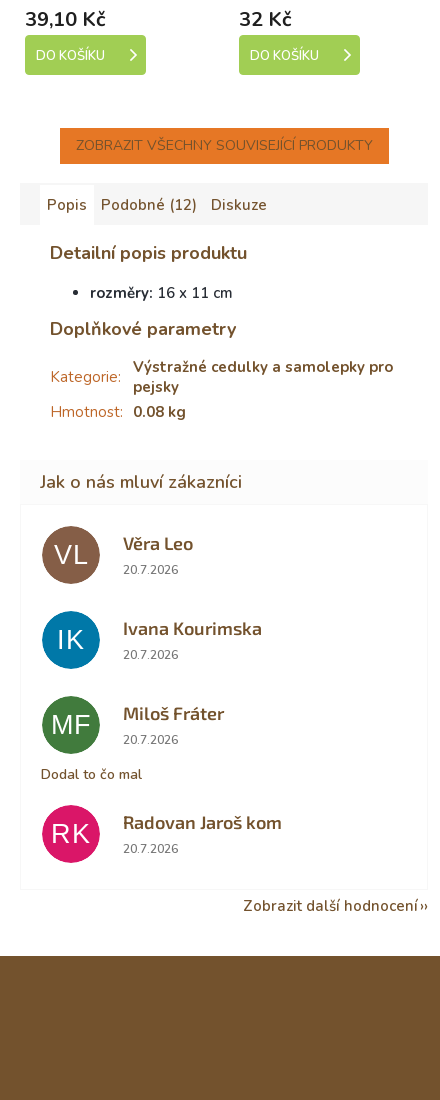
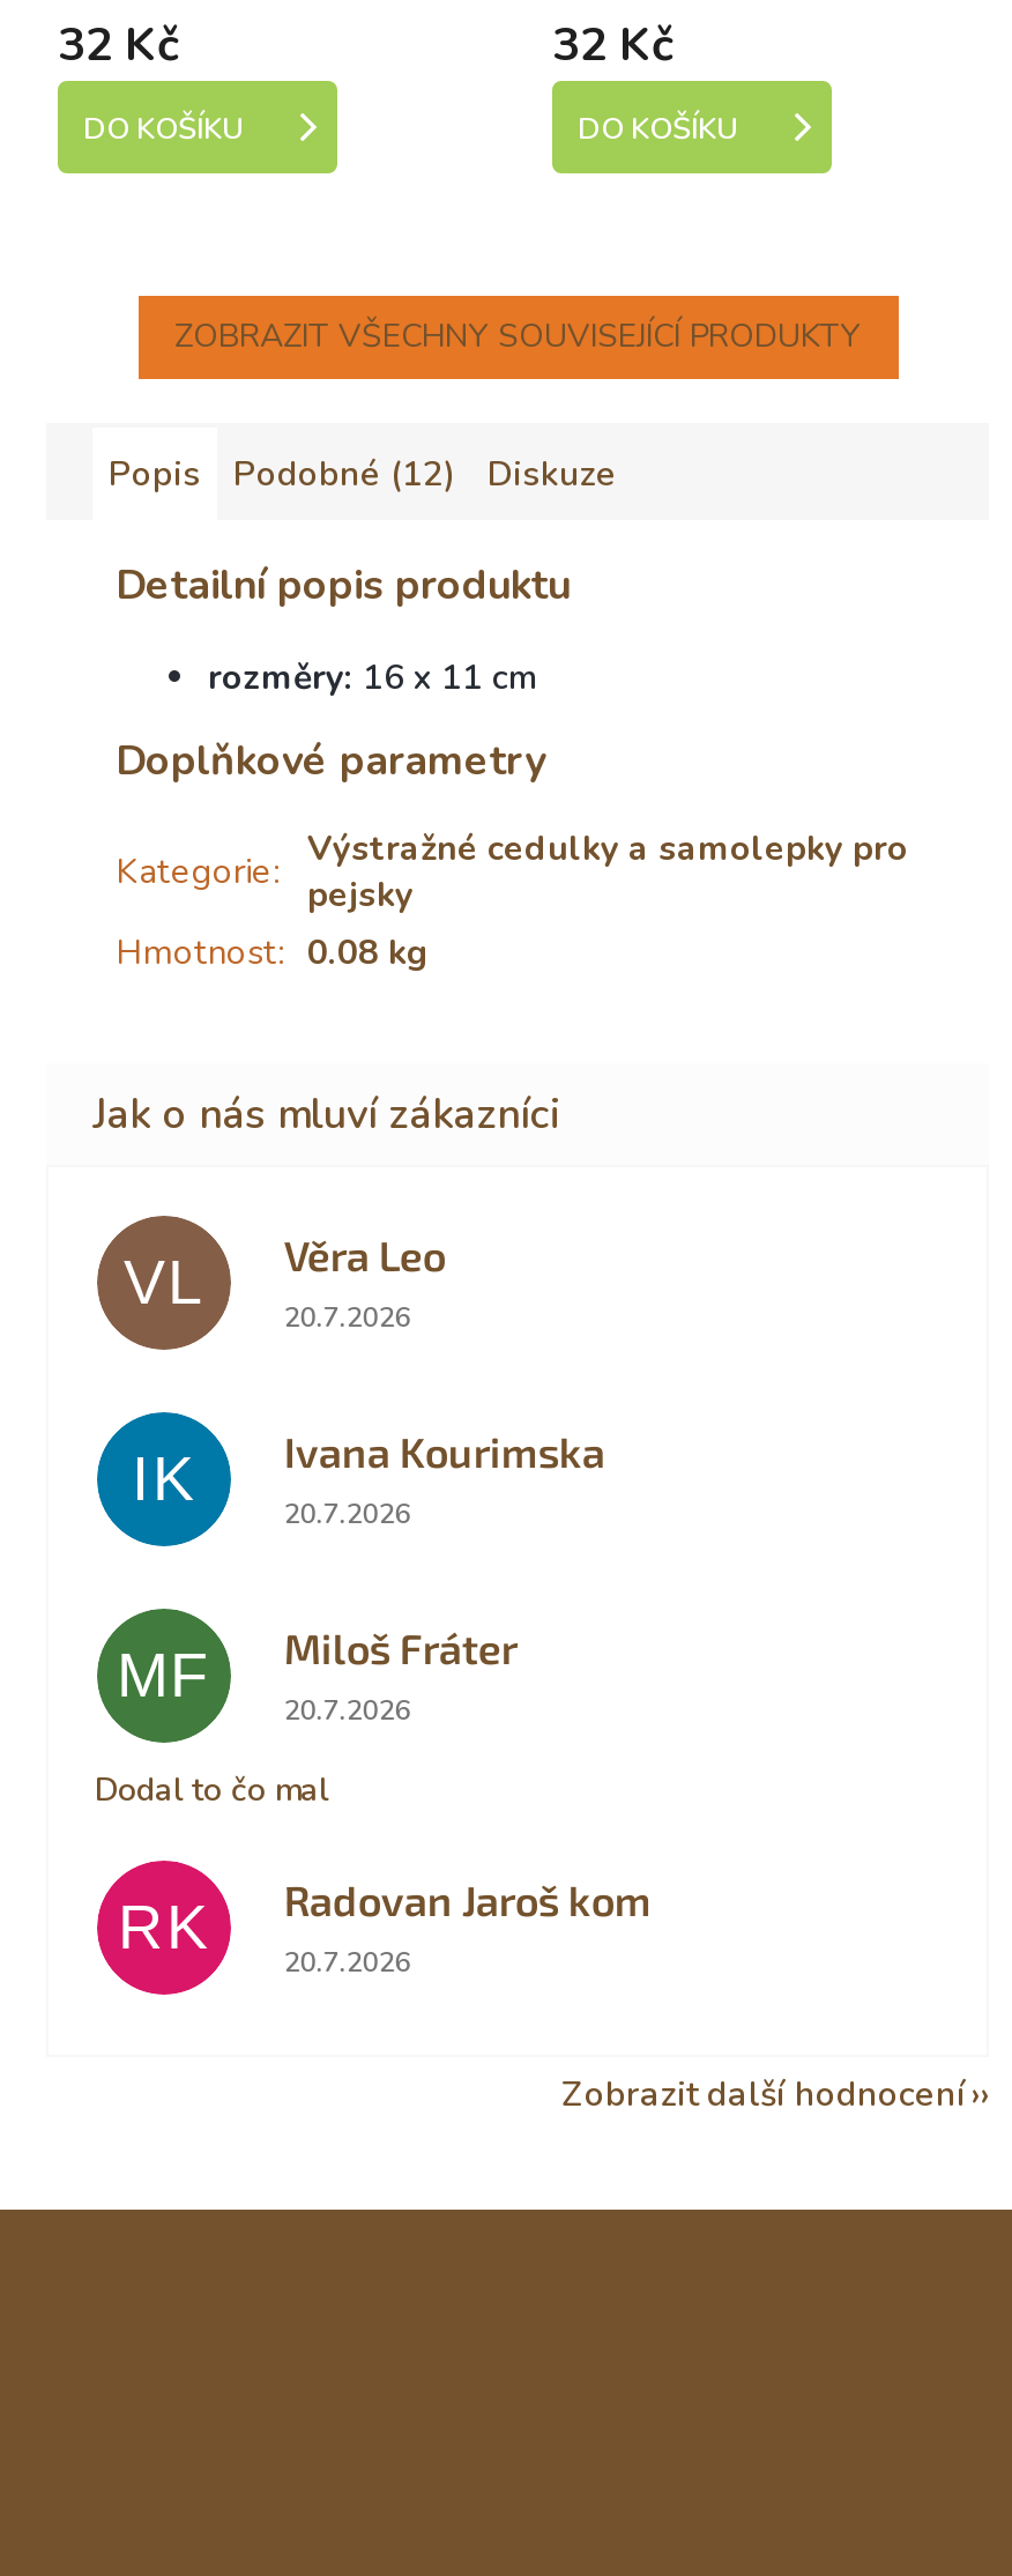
- 39,10 Kč
+ 32 Kč
